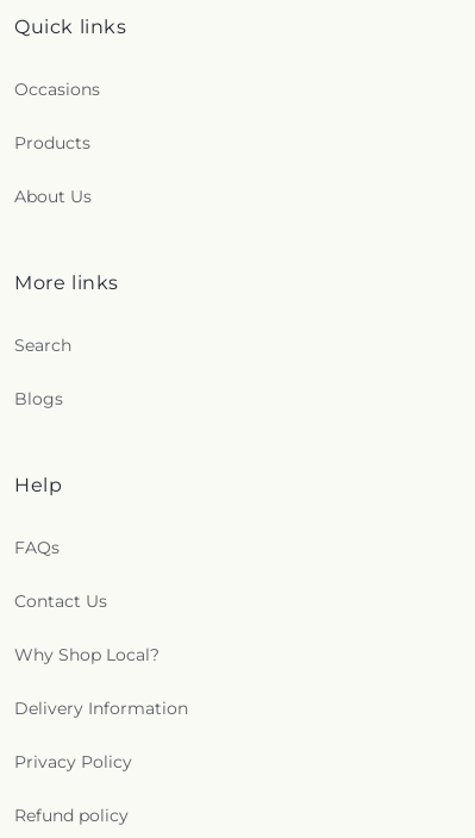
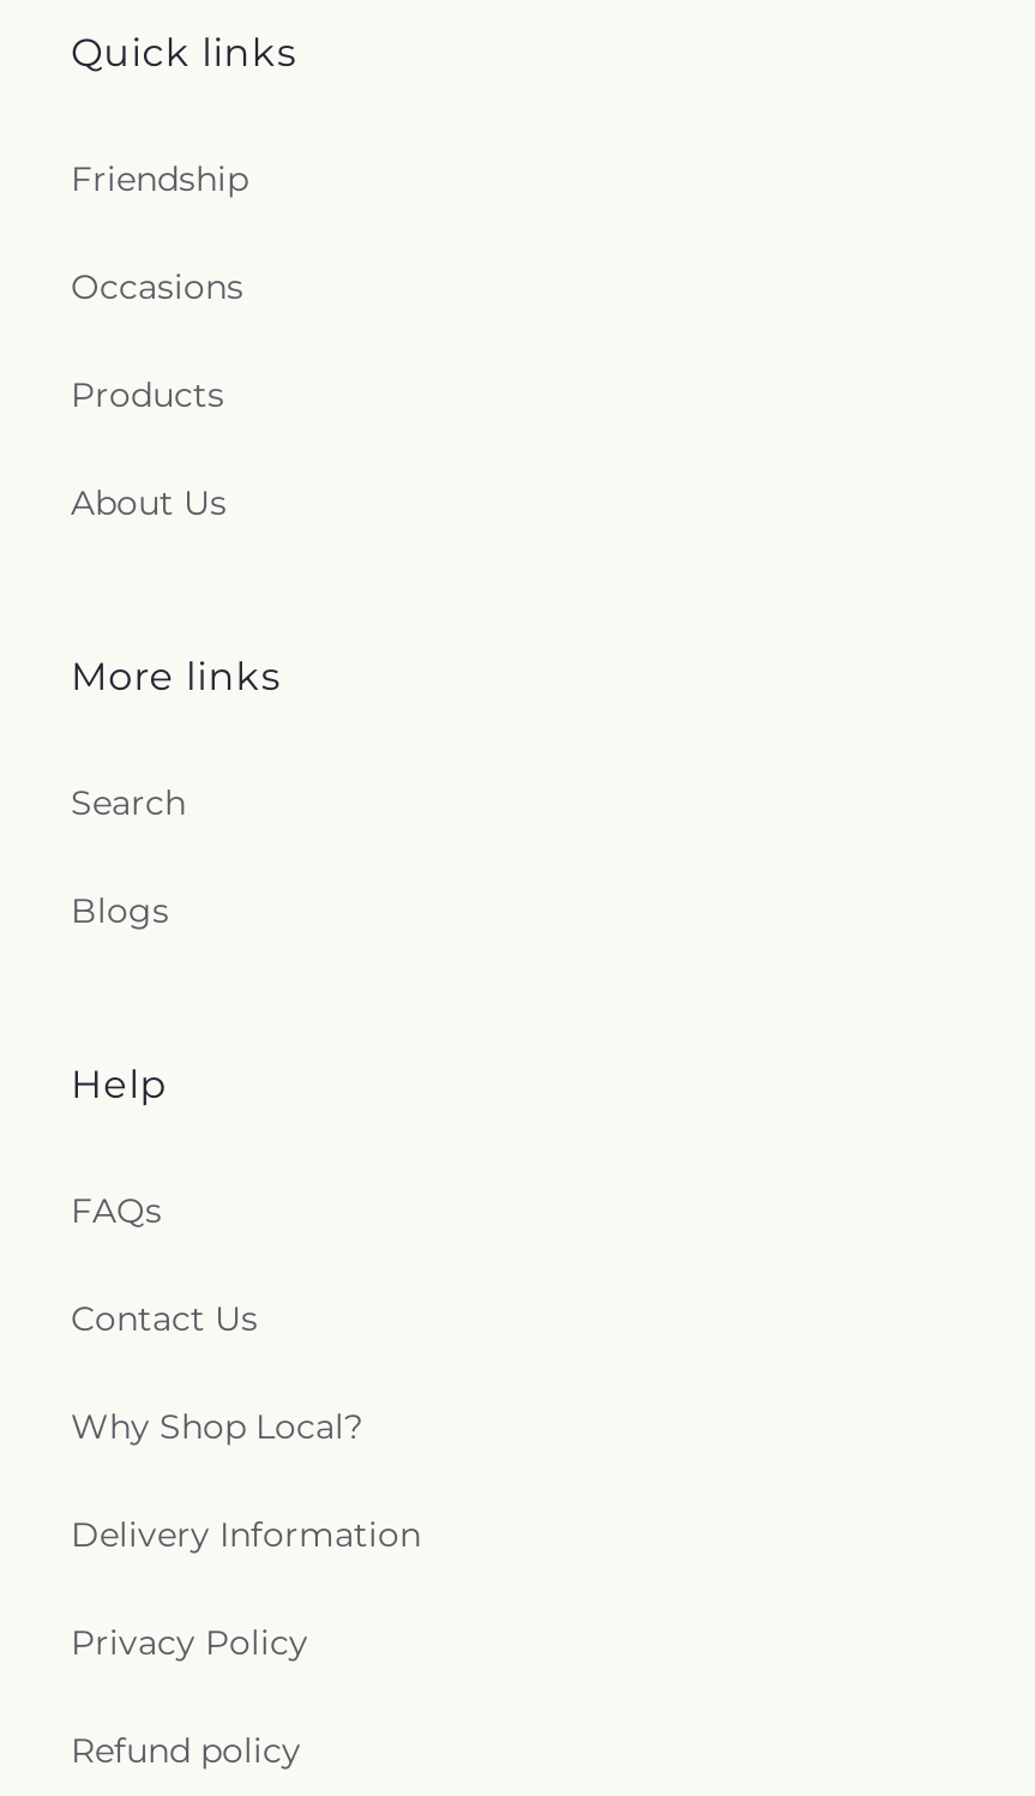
+ Friendship
